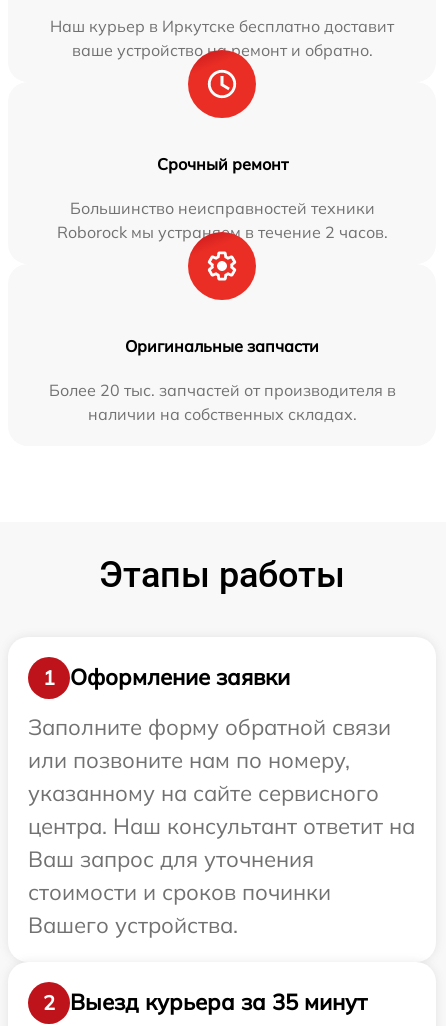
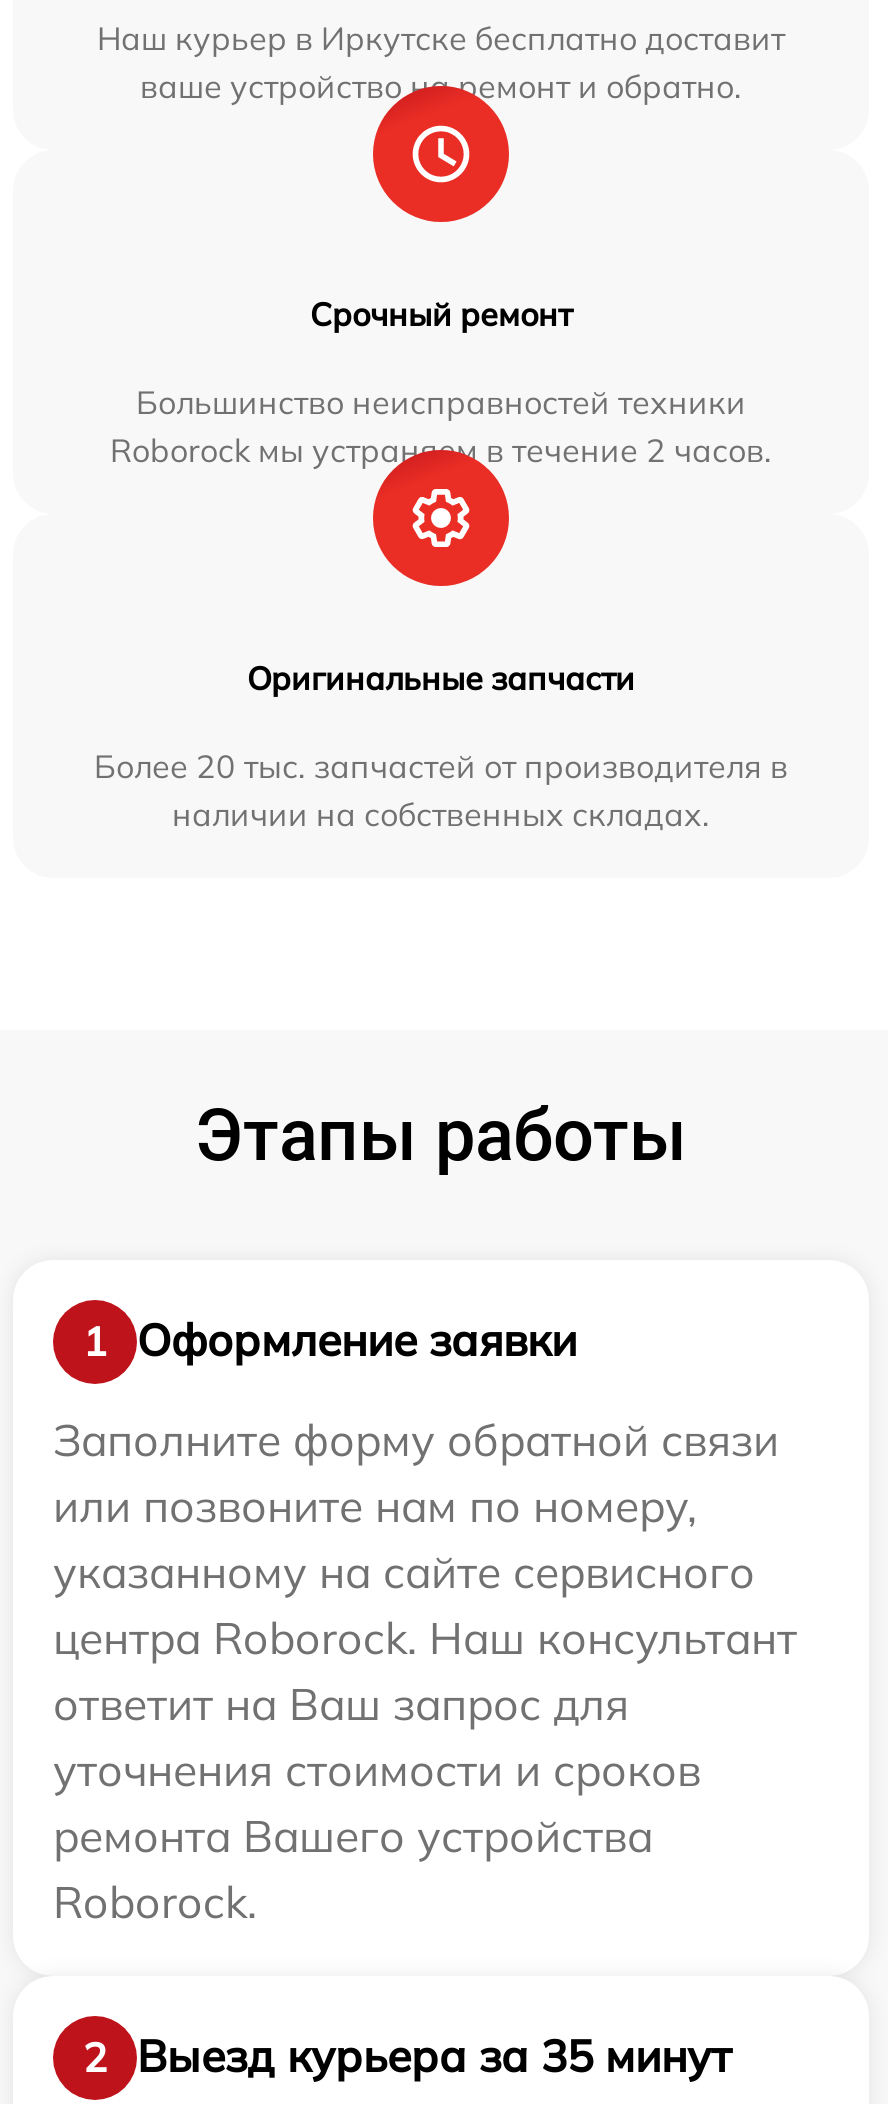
- центра. Наш консультант ответит на
- Ваш запрос для уточнения
- стоимости и сроков починки
- Вашего устройства.
+ центра Roborock. Наш консультант
+ ответит на Ваш запрос для
+ уточнения стоимости и сроков
+ ремонта Вашего устройства
+ Roborock.
